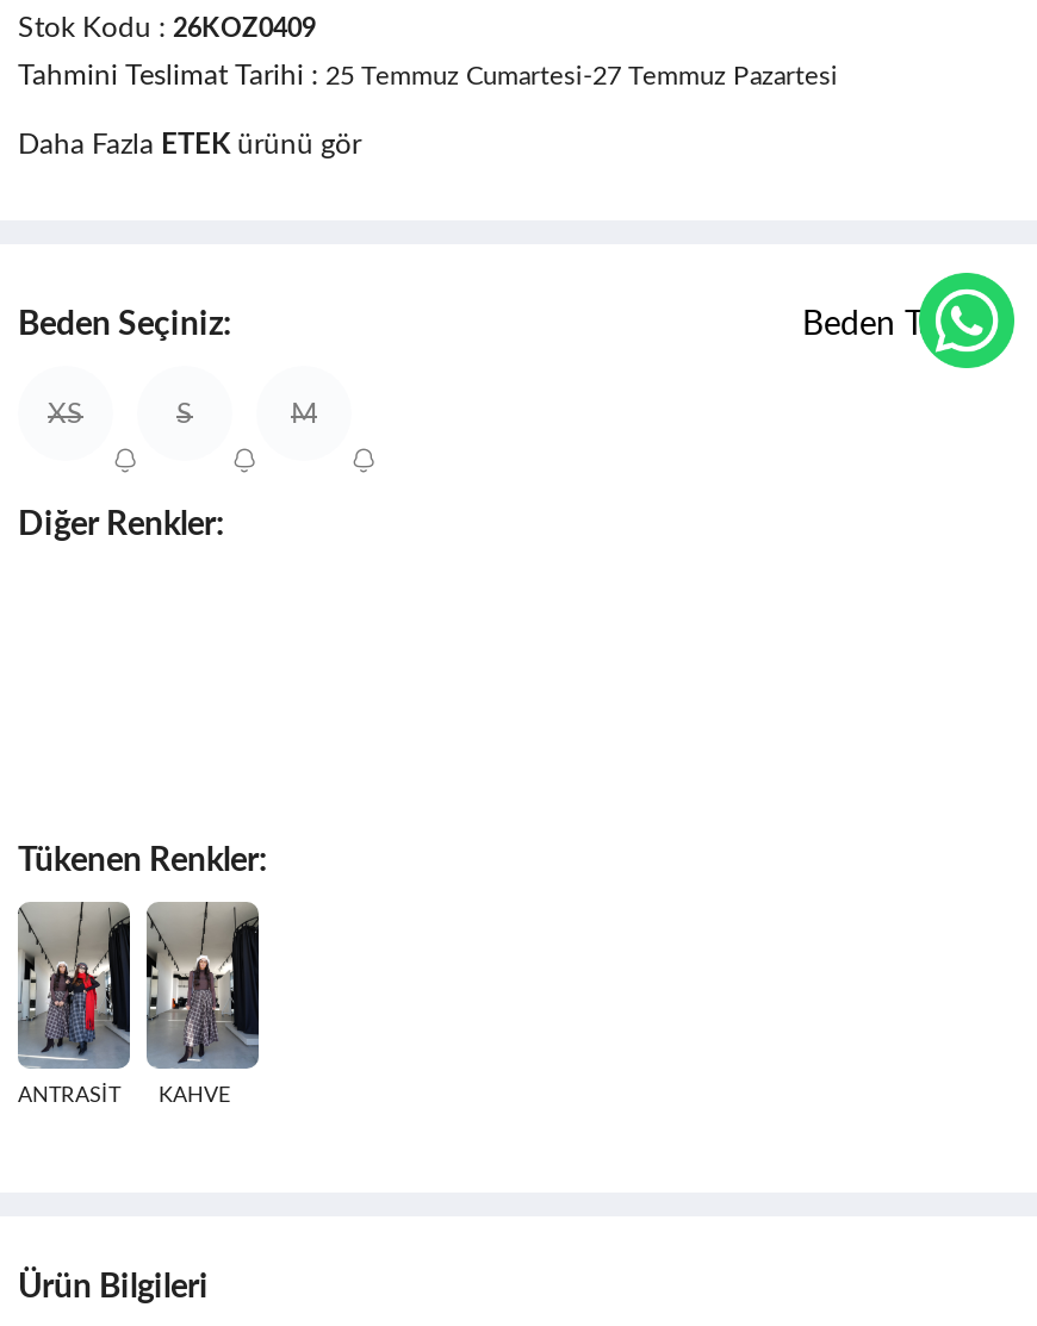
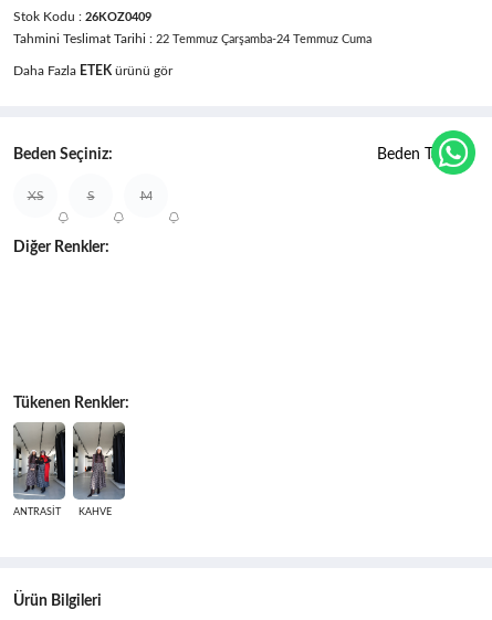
- Tahmini Teslimat Tarihi : 25 Temmuz Cumartesi-27 Temmuz Pazartesi
+ Tahmini Teslimat Tarihi : 22 Temmuz Çarşamba-24 Temmuz Cuma
